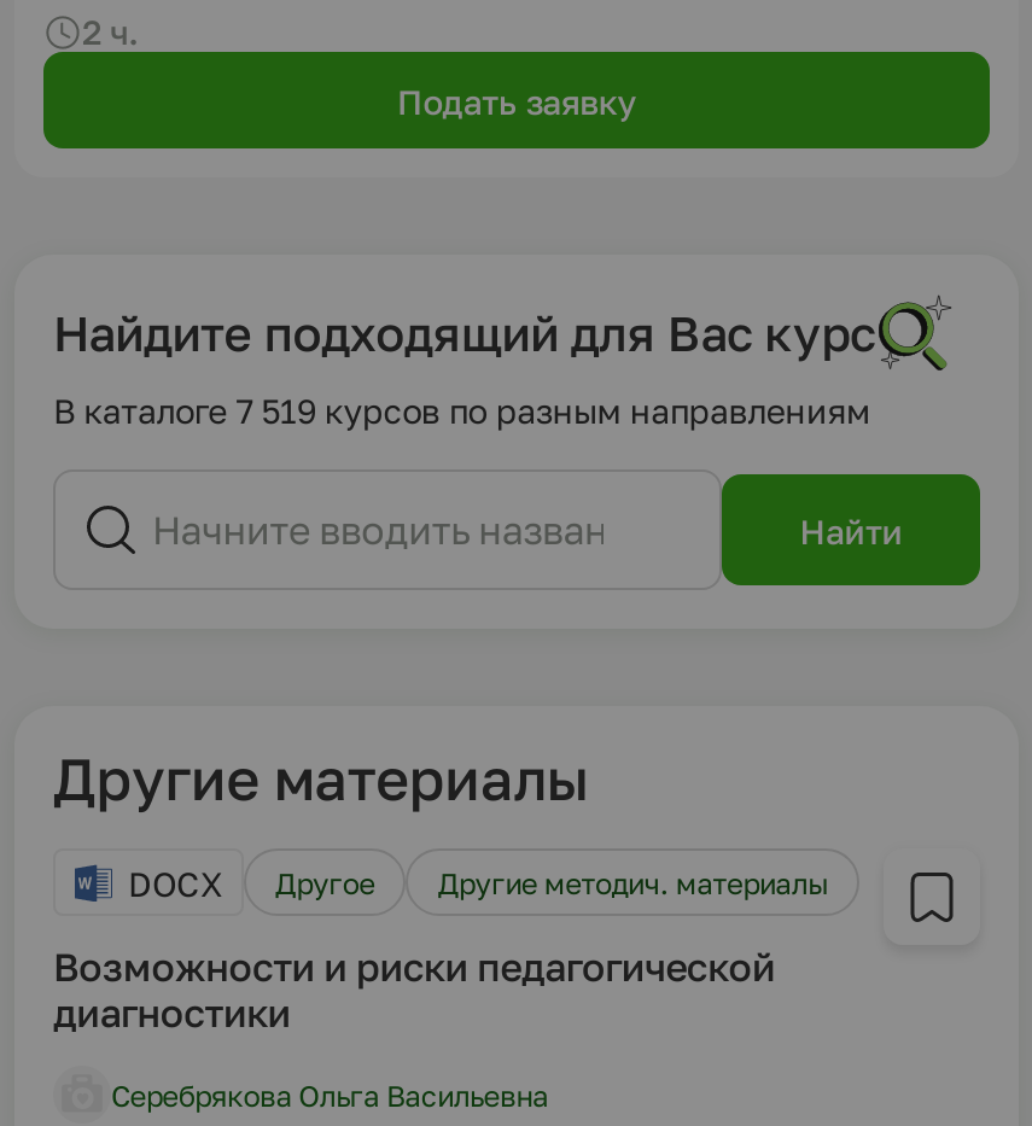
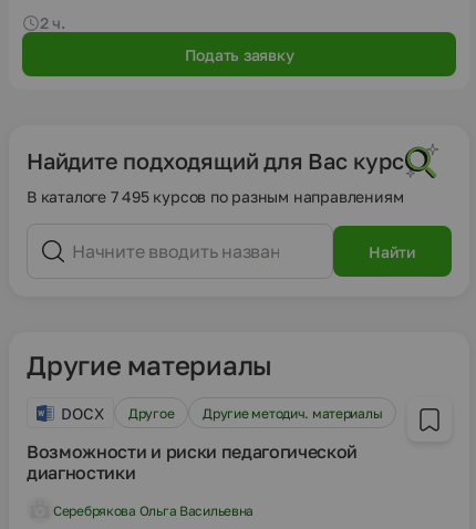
- В каталоге 7 519 курсов по разным направлениям
+ В каталоге 7 495 курсов по разным направлениям
